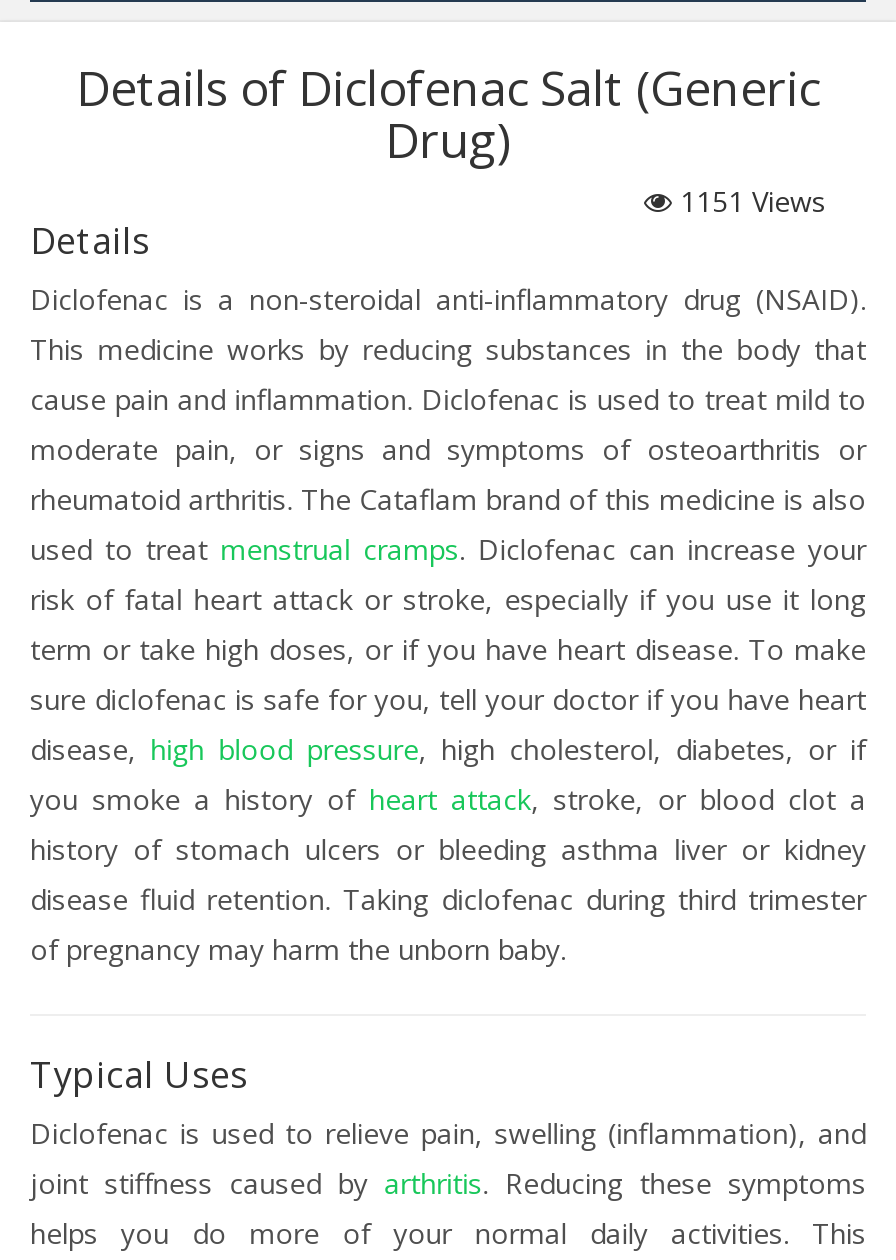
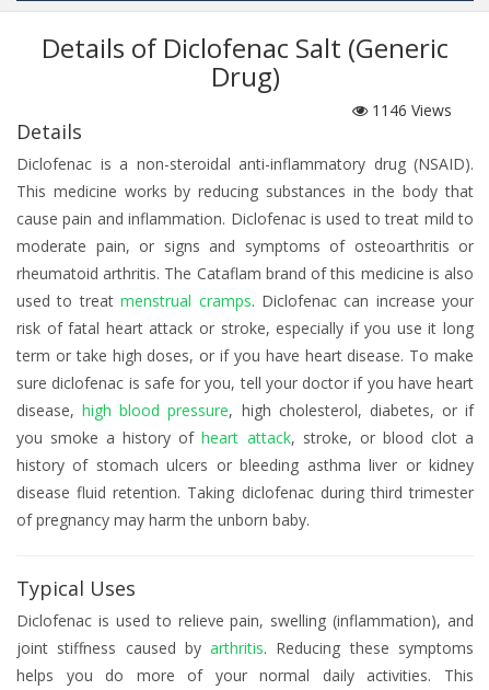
- 1151 Views
+ 1146 Views
